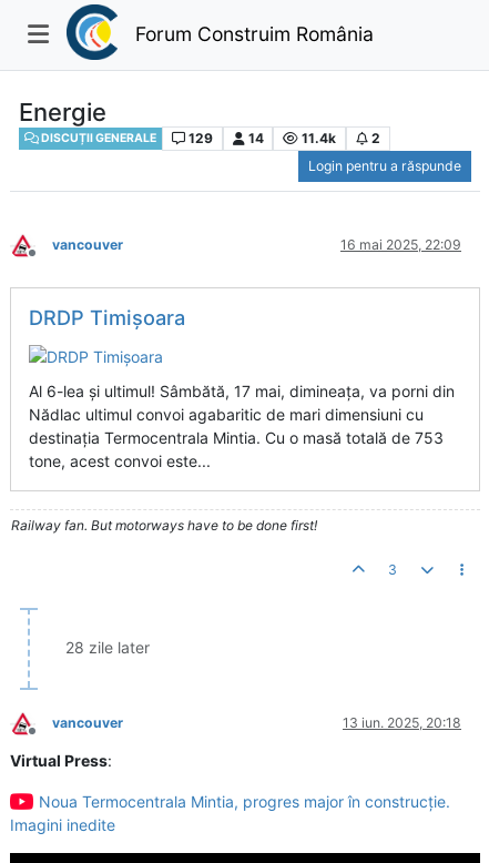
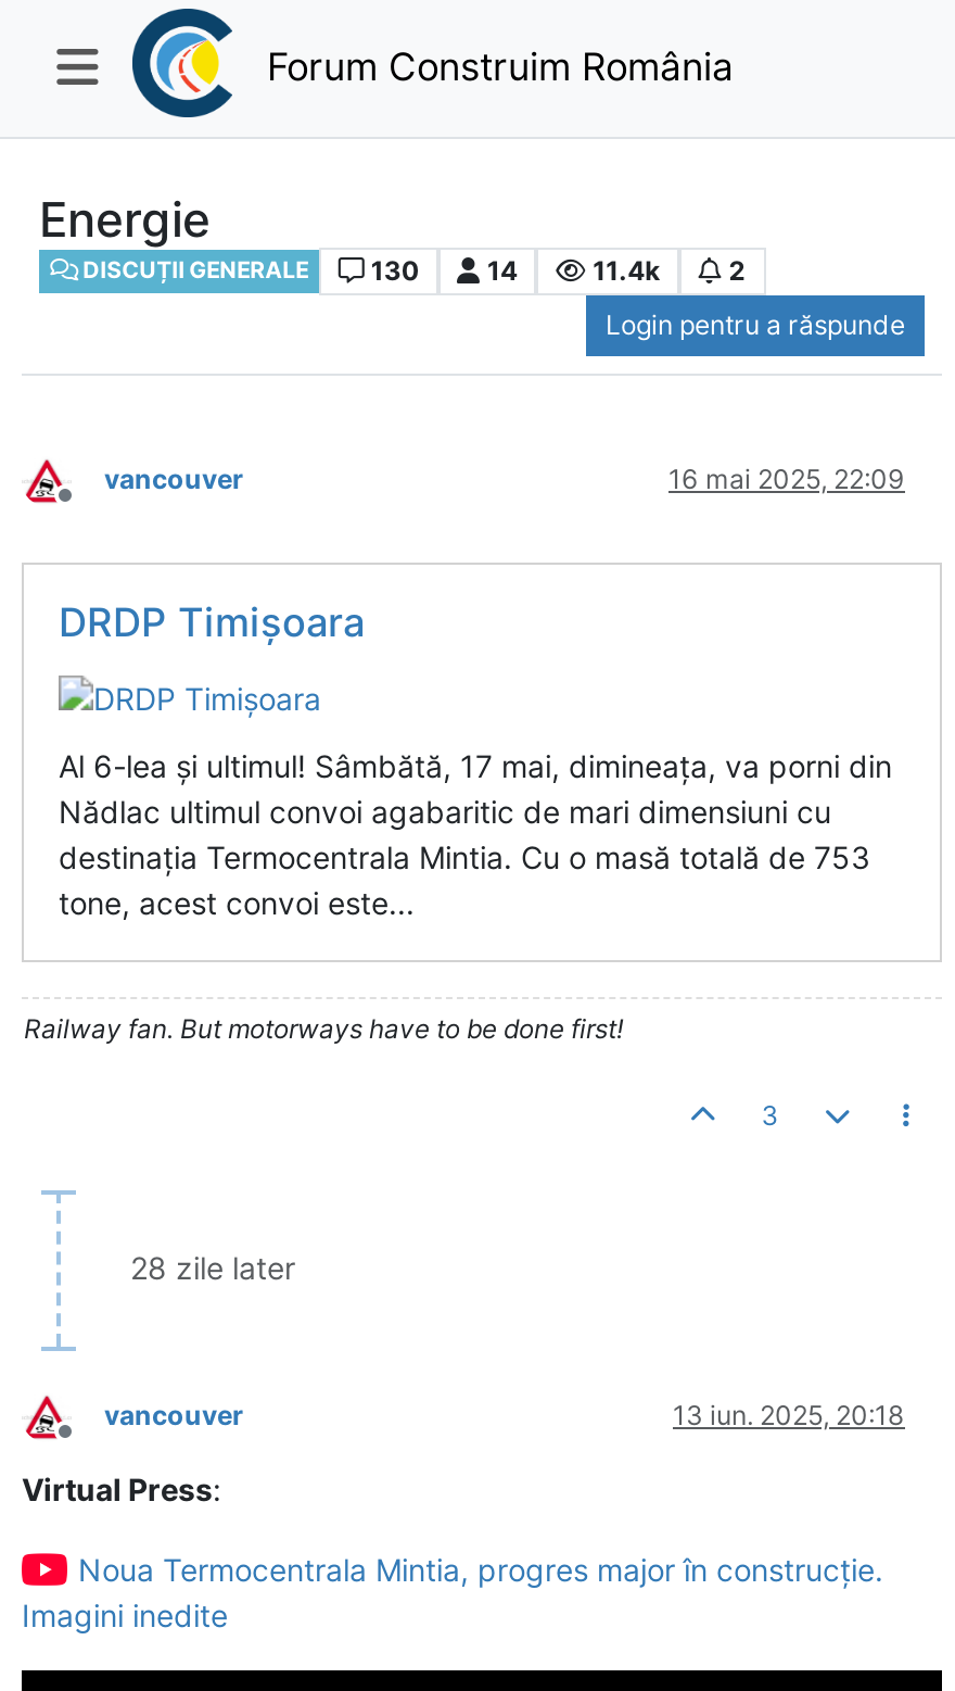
- 129
+ 130
